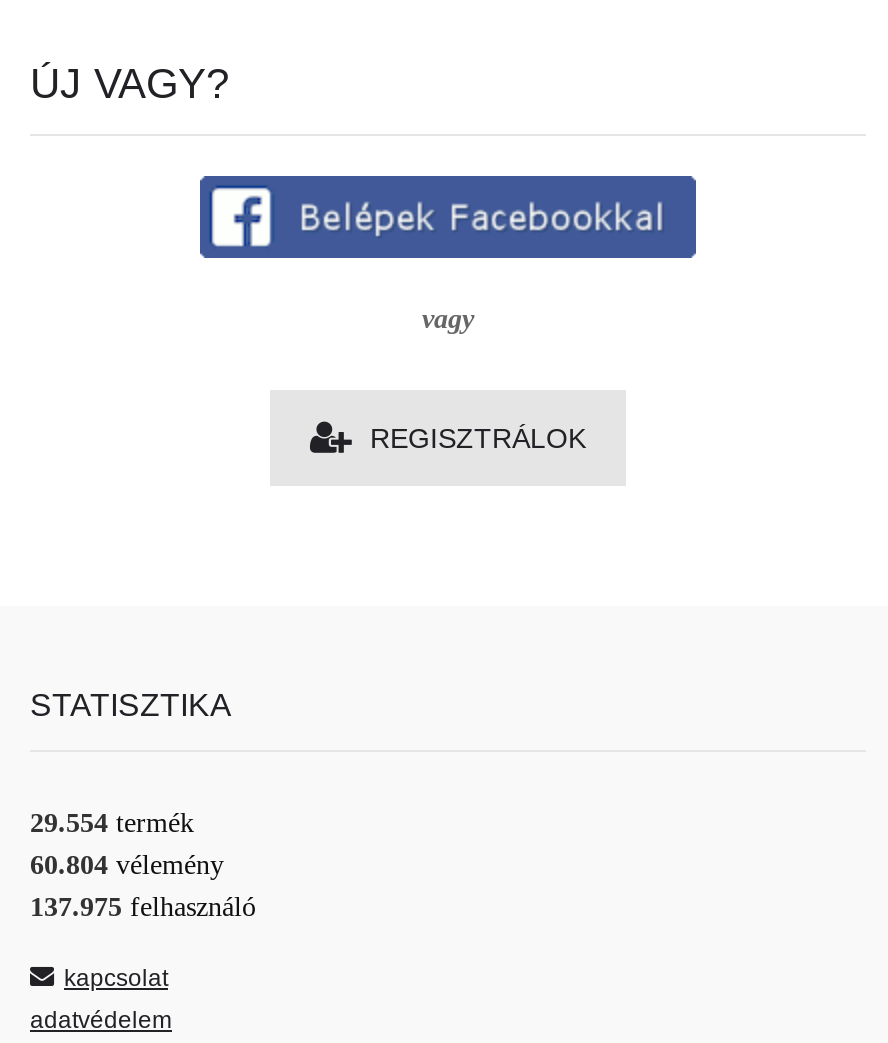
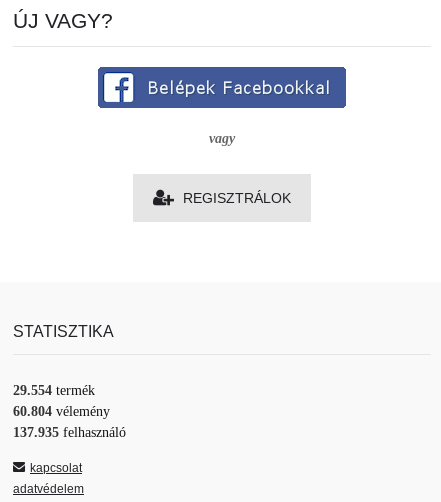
- 137.975 felhasználó
+ 137.935 felhasználó
